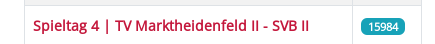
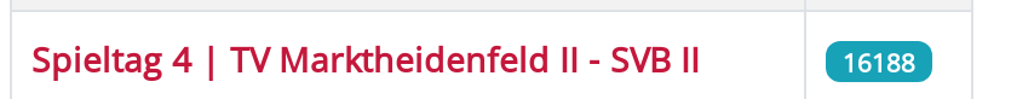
- 15984
+ 16188
